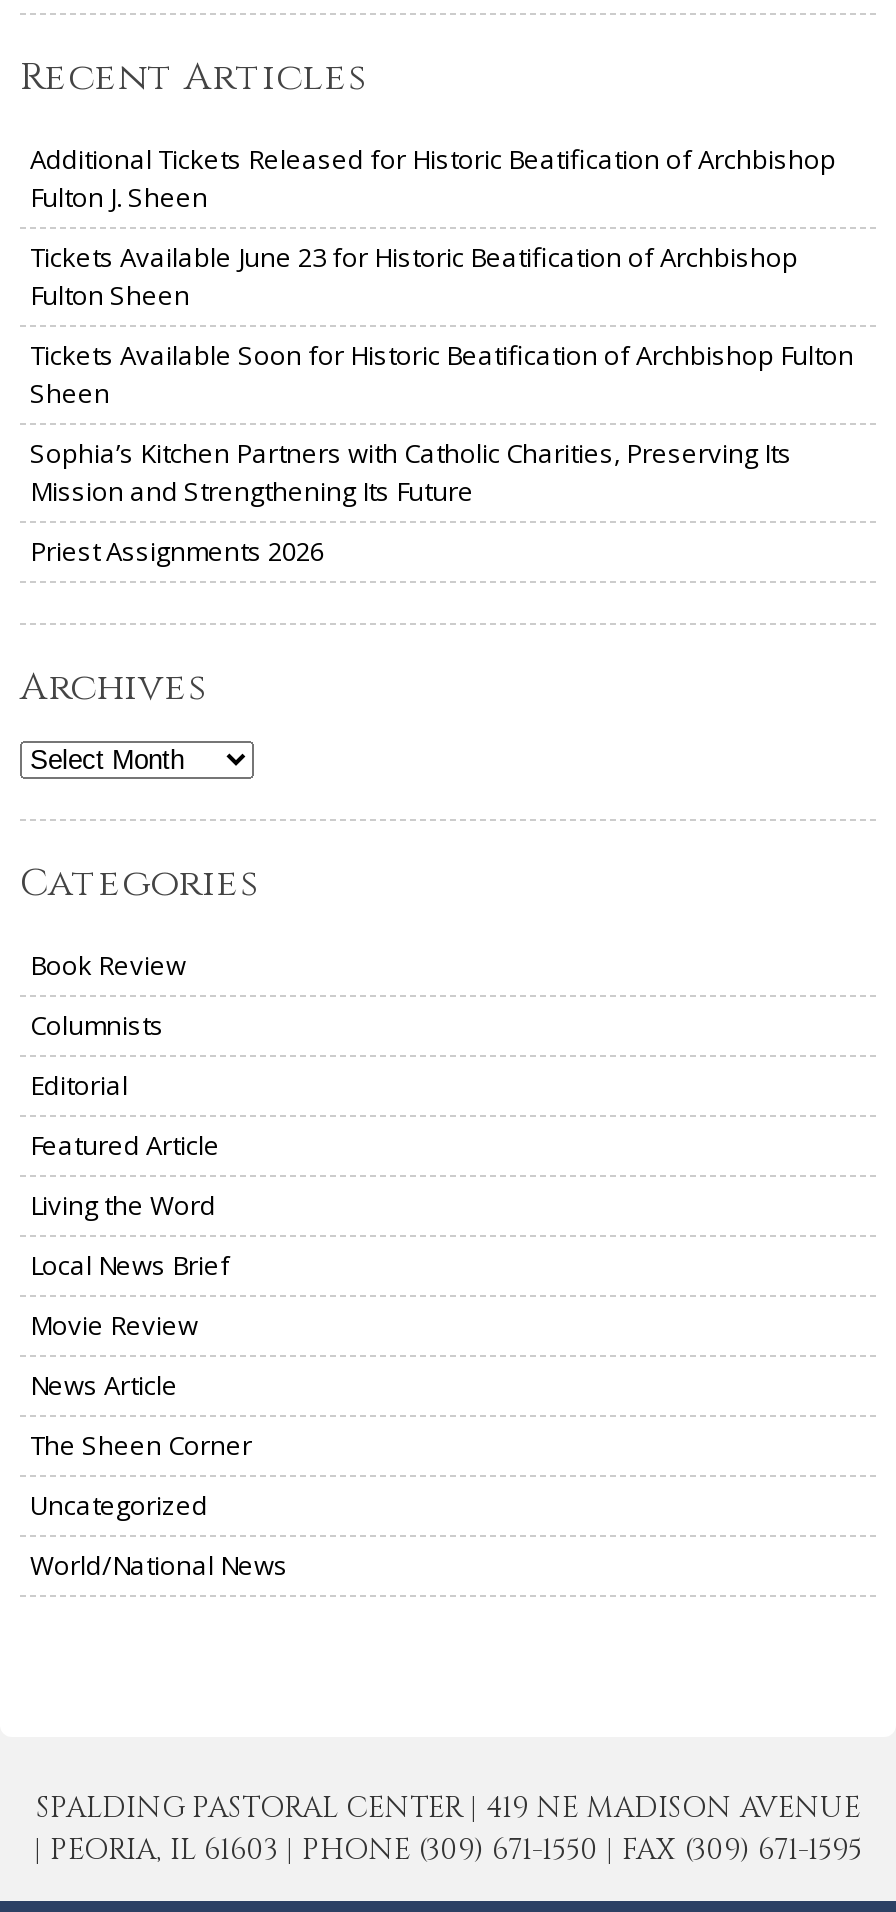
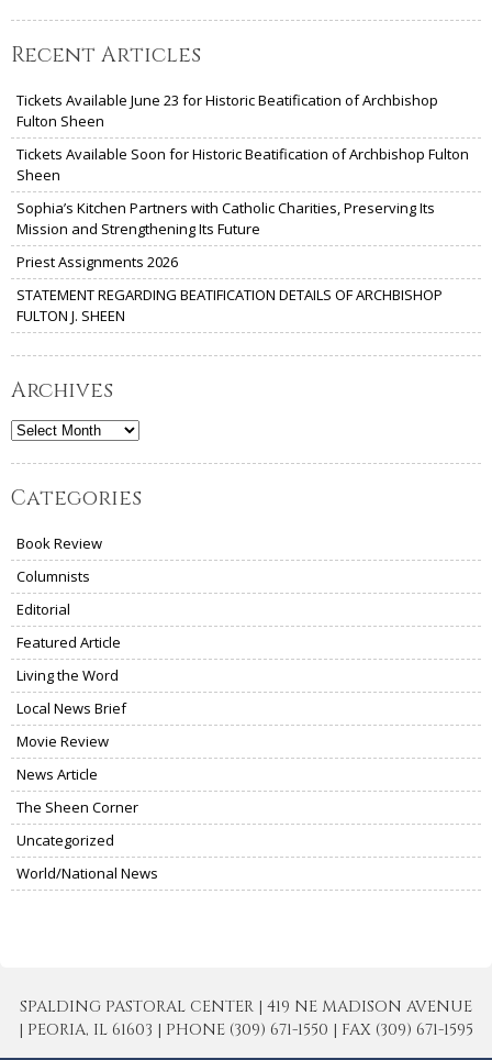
- Additional Tickets Released for Historic Beatification of Archbishop
- Fulton J. Sheen

moved up: Tickets Available June 23 for Historic Beatification of Archbishop | Fulton Sheen | Tickets Available Soon for Historic Beatification of Archbishop Fulton | Sheen | Sophia’s Kitchen Partners with Catholic Charities, Preserving Its | Mission and Strengthening Its Future | Priest Assignments 2026

+ STATEMENT REGARDING BEATIFICATION DETAILS OF ARCHBISHOP
+ FULTON J. SHEEN
